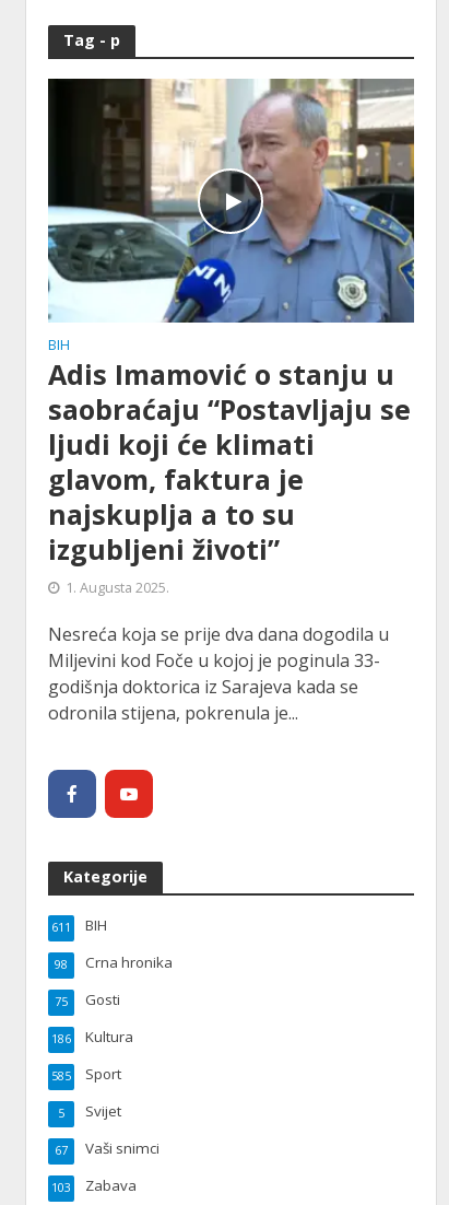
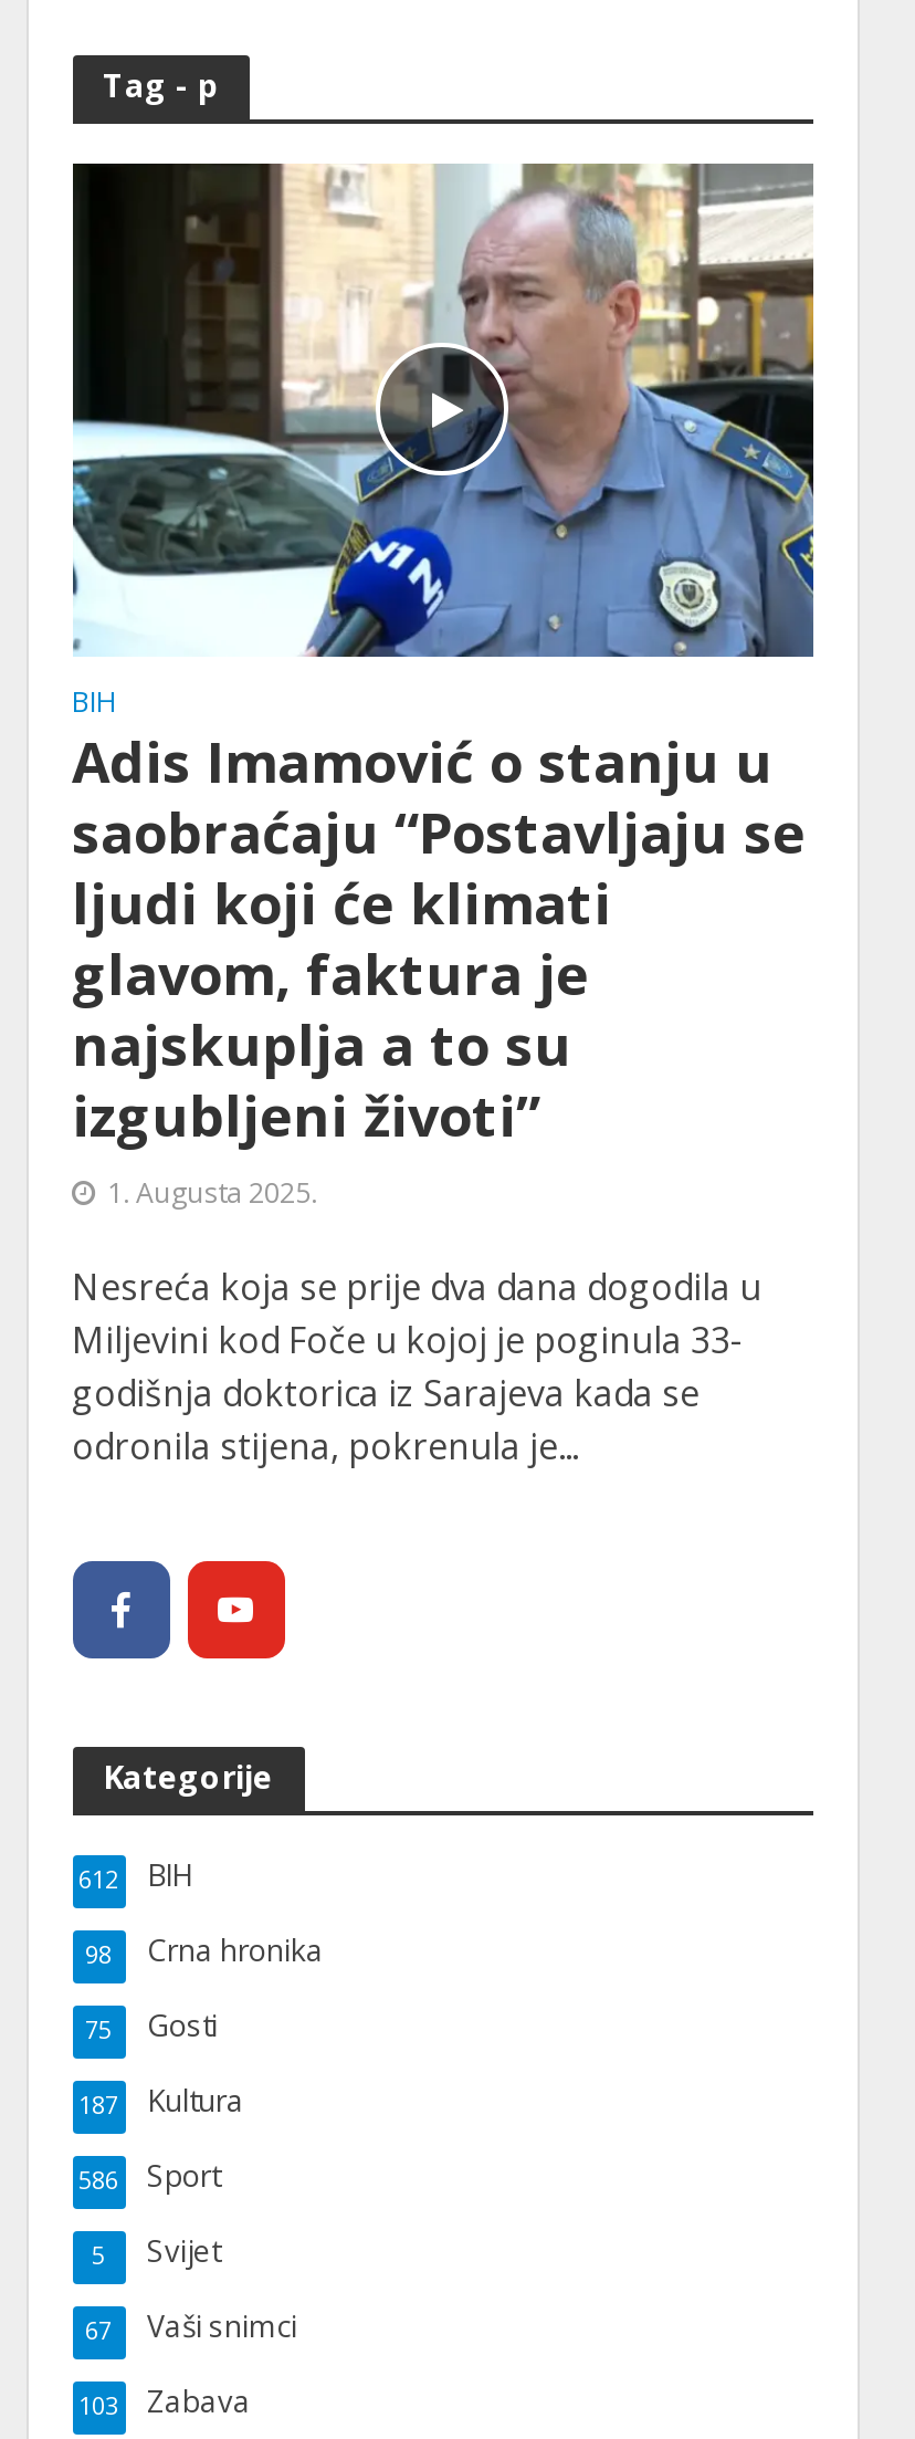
- 611 BIH
+ 612 BIH

- 186 Kultura
+ 187 Kultura

- 585 Sport
+ 586 Sport
